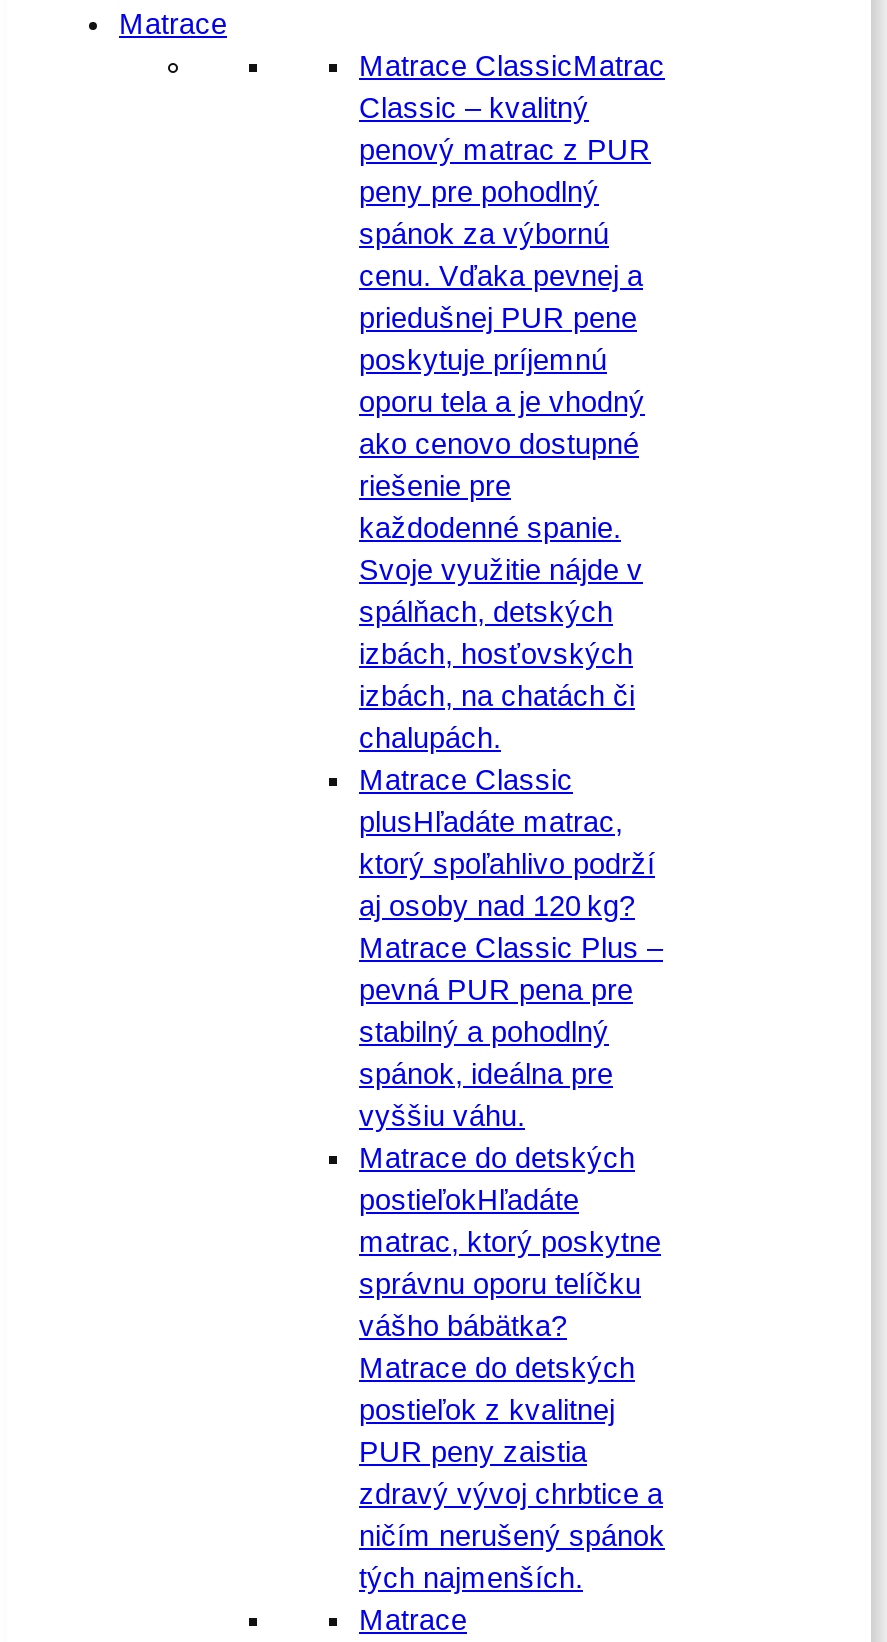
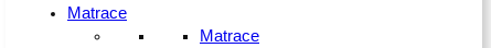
- Matrace ClassicMatrac
- Classic – kvalitný
- penový matrac z PUR
- peny pre pohodlný
- spánok za výbornú
- cenu. Vďaka pevnej a
- priedušnej PUR pene
- poskytuje príjemnú
- oporu tela a je vhodný
- ako cenovo dostupné
- riešenie pre
- každodenné spanie.
- Svoje využitie nájde v
- spálňach, detských
- izbách, hosťovských
- izbách, na chatách či
- chalupách.
- Matrace Classic
- plusHľadáte matrac,
- ktorý spoľahlivo podrží
- aj osoby nad 120 kg?
- Matrace Classic Plus –
- pevná PUR pena pre
- stabilný a pohodlný
- spánok, ideálna pre
- vyššiu váhu.
- Matrace do detských
- postieľokHľadáte
- matrac, ktorý poskytne
- správnu oporu telíčku
- vášho bábätka?
- Matrace do detských
- postieľok z kvalitnej
- PUR peny zaistia
- zdravý vývoj chrbtice a
- ničím nerušený spánok
- tých najmenších.
